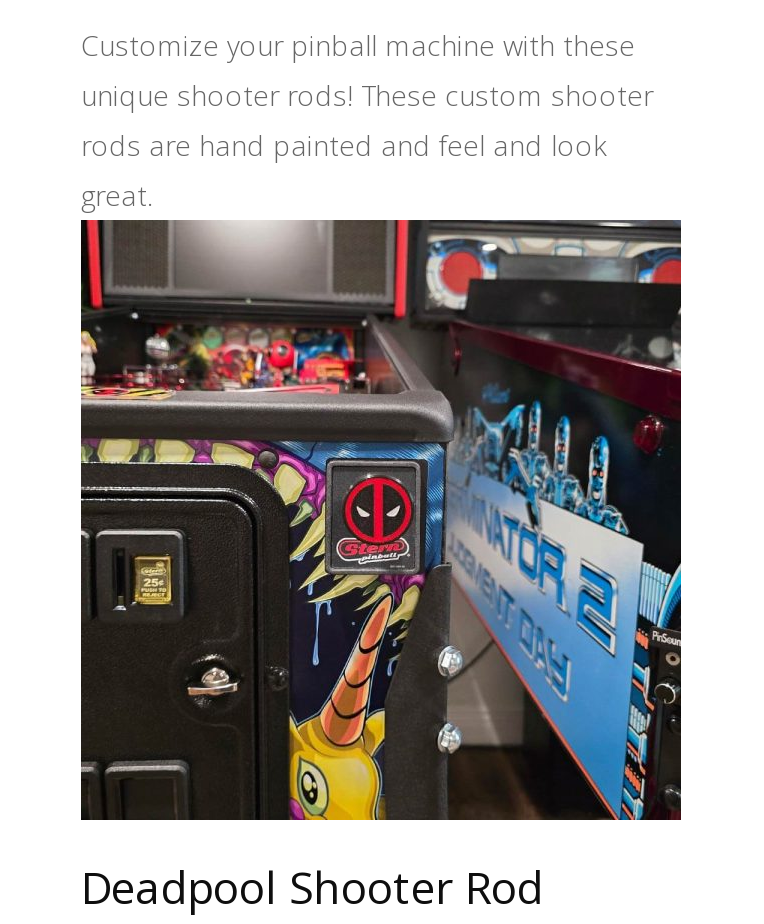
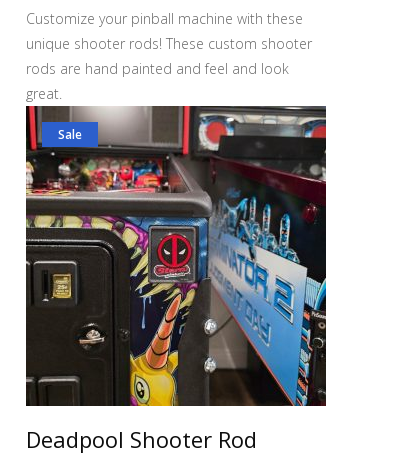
+ Sale
